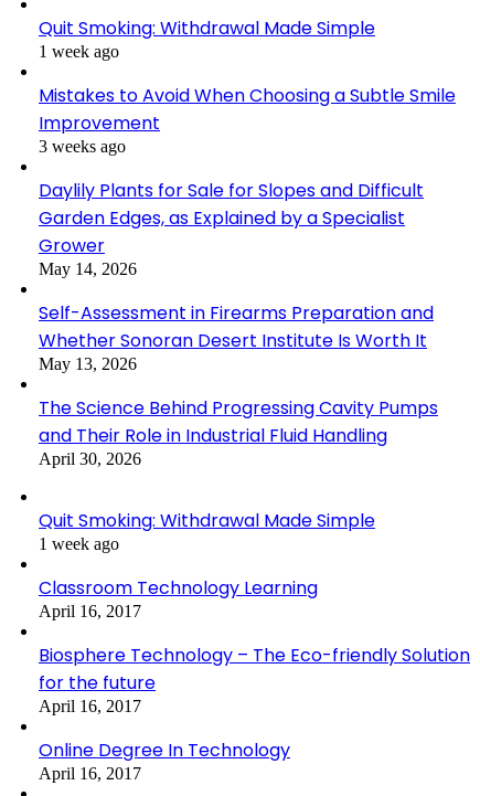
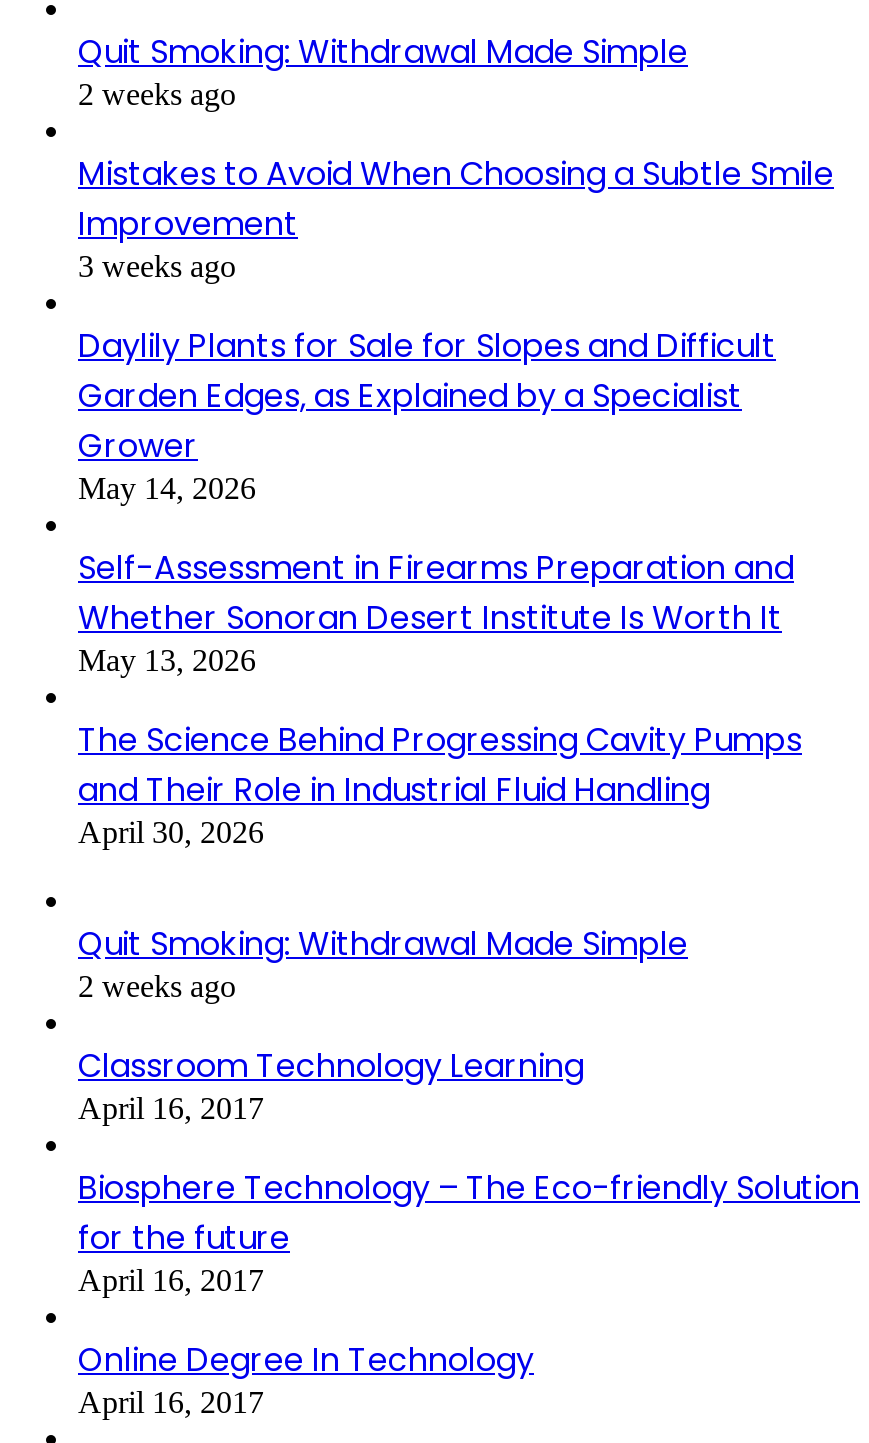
- 1 week ago
+ 2 weeks ago

- 1 week ago
+ 2 weeks ago
